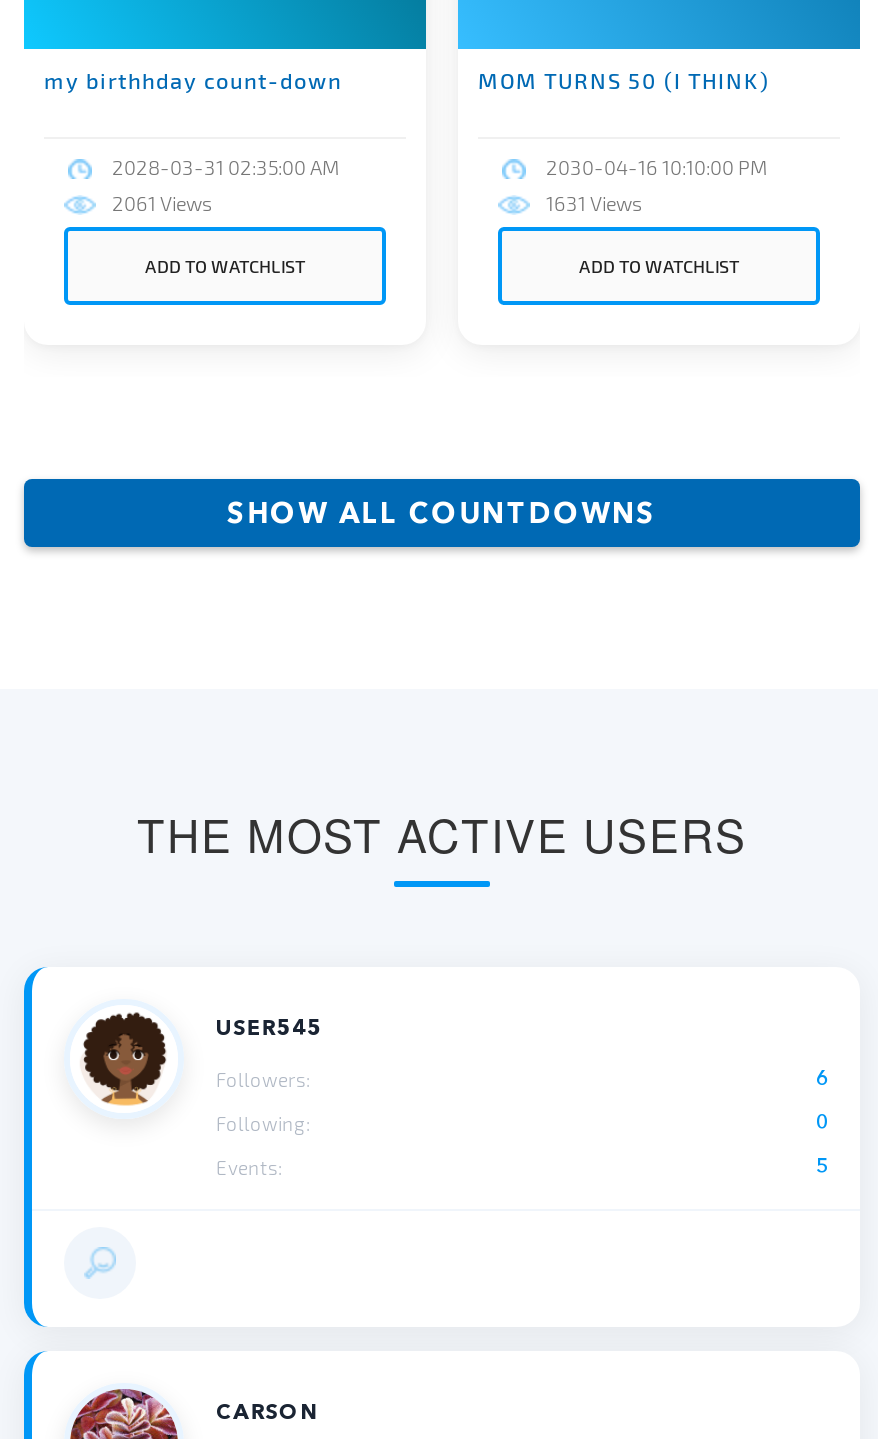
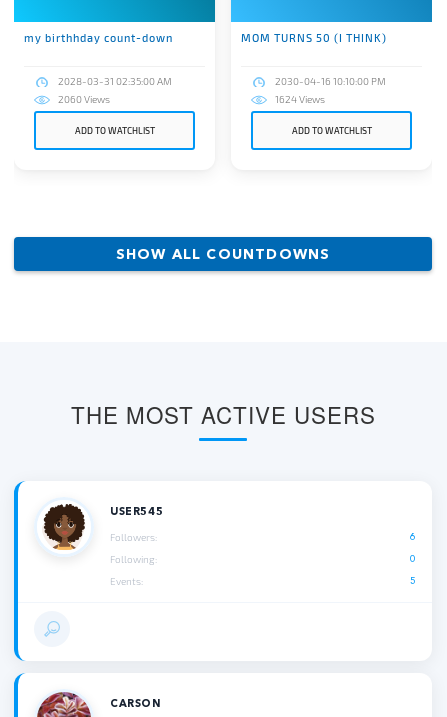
- 2061 Views
+ 2060 Views

- 1631 Views
+ 1624 Views
